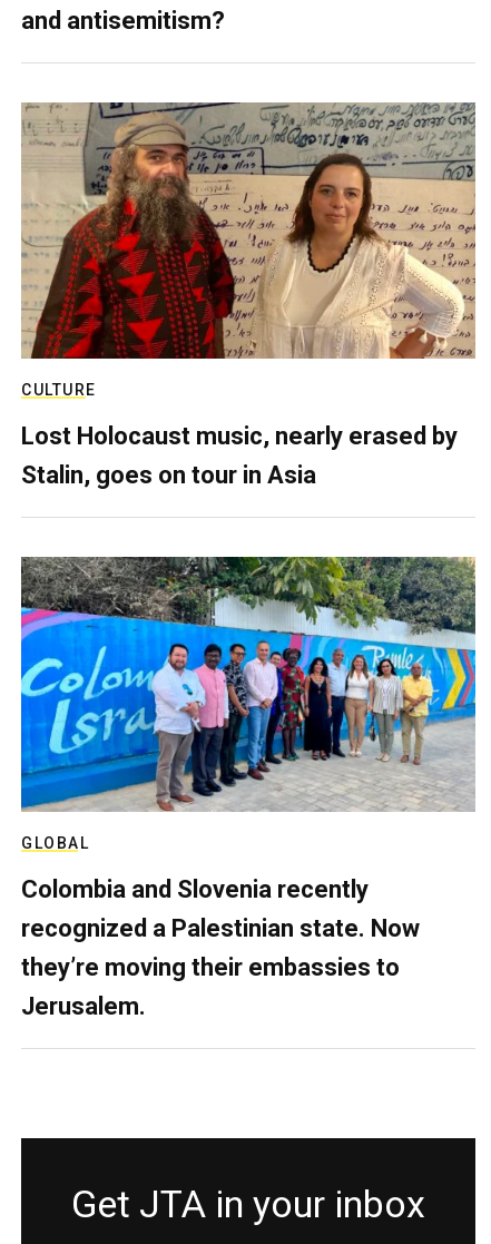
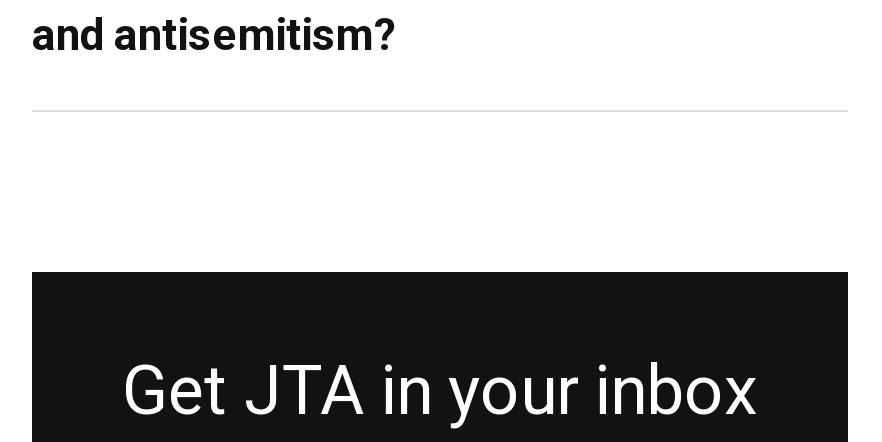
- [image]
- CULTURE
- Lost Holocaust music, nearly erased by
- Stalin, goes on tour in Asia

- [image]
- GLOBAL
- Colombia and Slovenia recently
- recognized a Palestinian state. Now
- they’re moving their embassies to
- Jerusalem.
